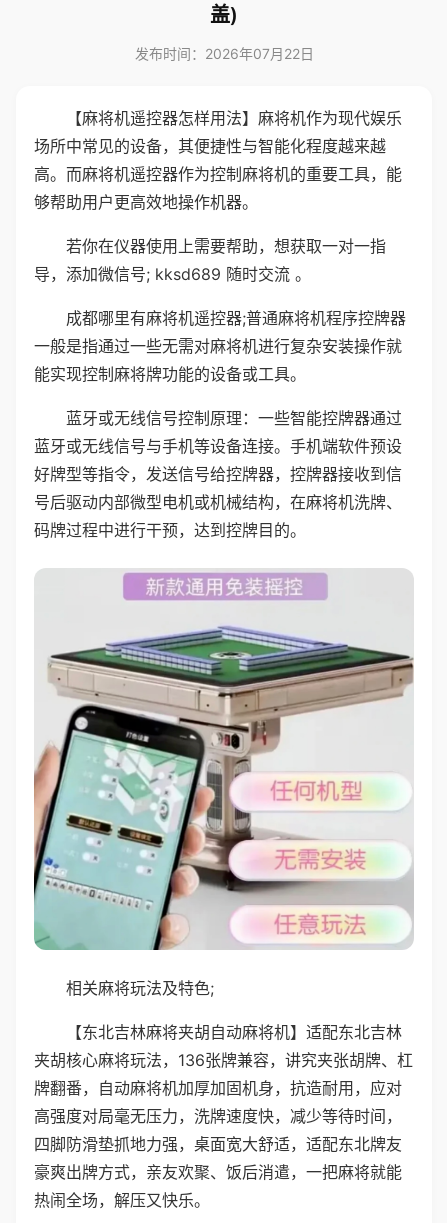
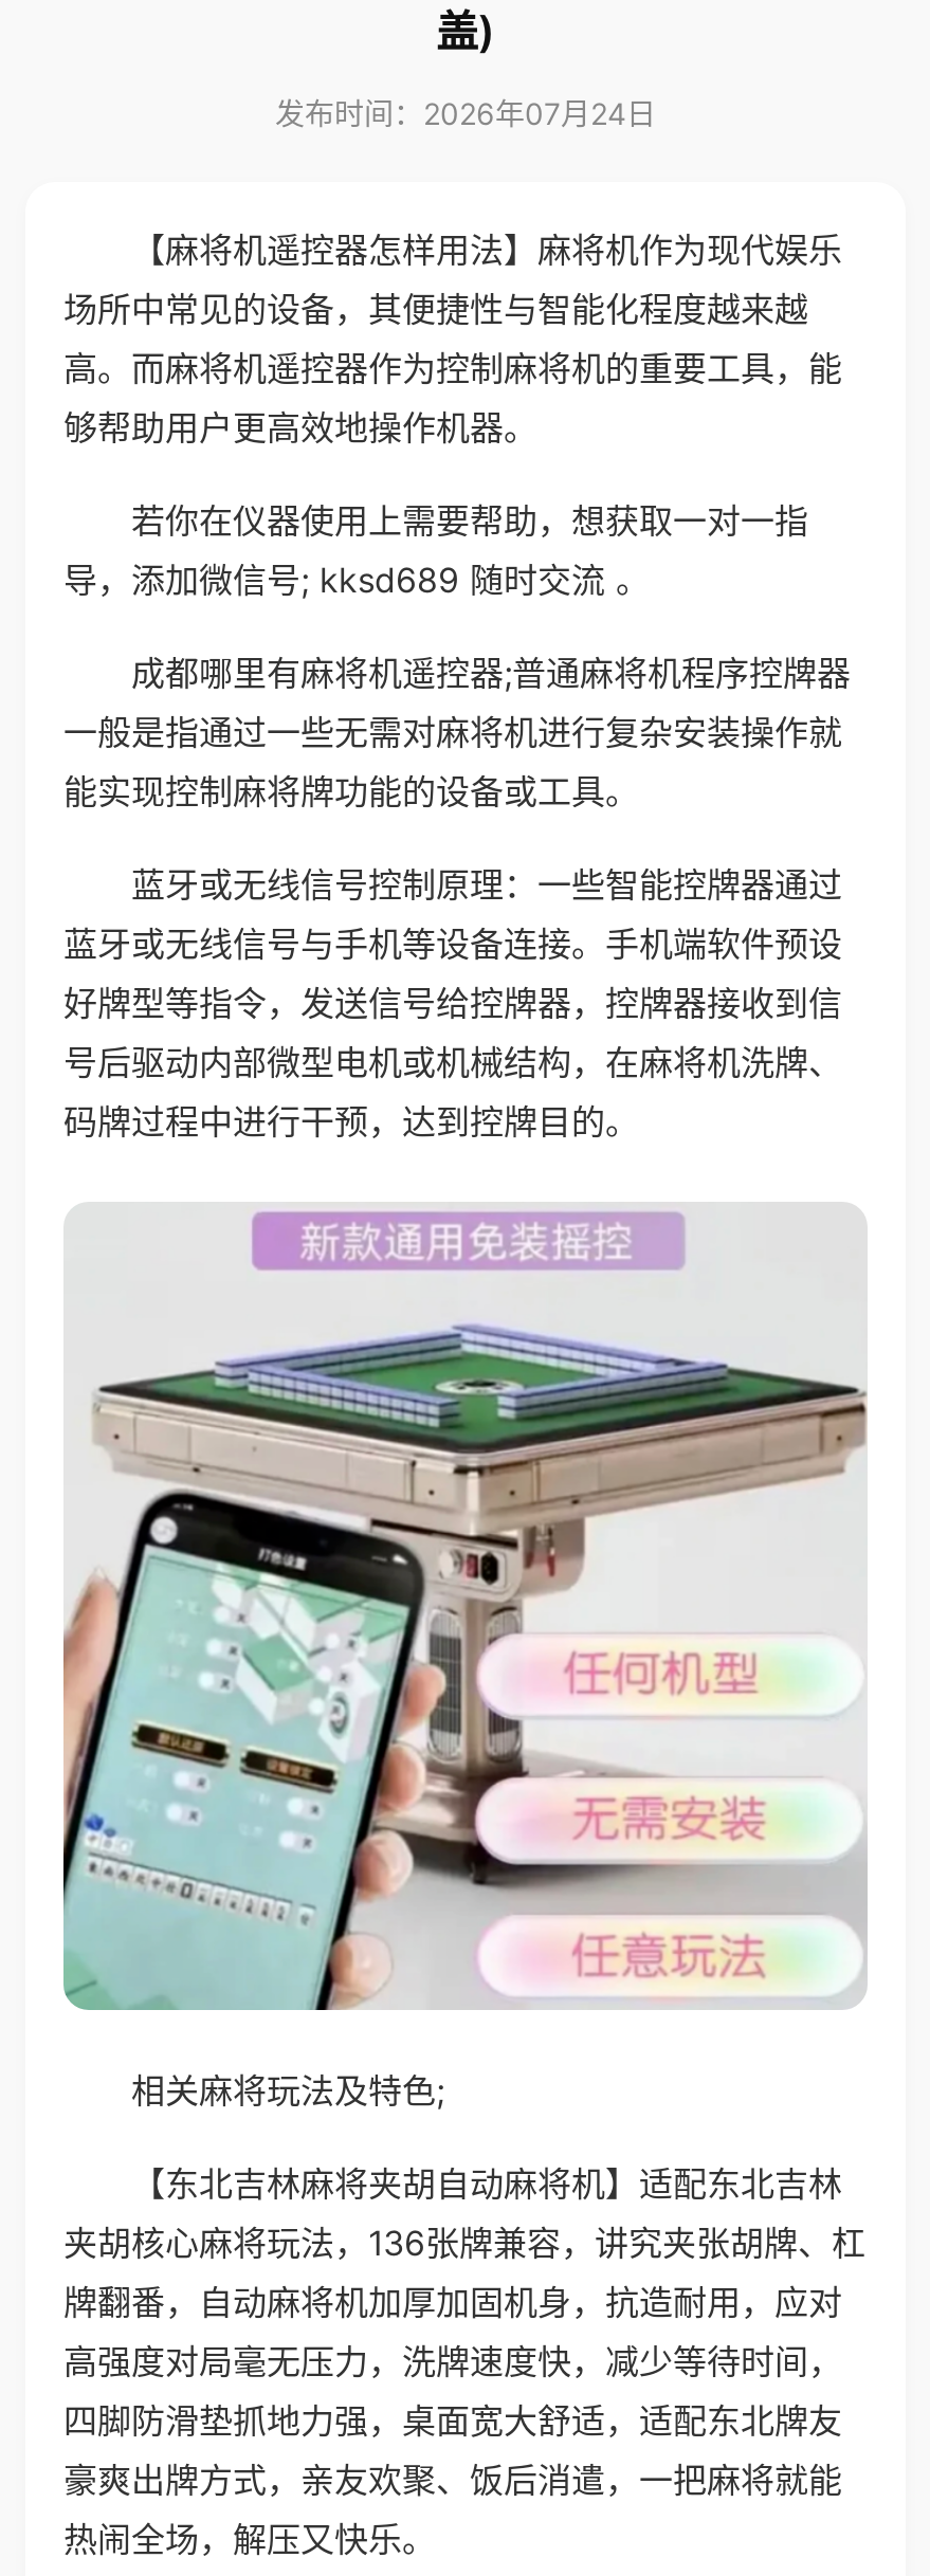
- 发布时间：2026年07月22日
+ 发布时间：2026年07月24日
